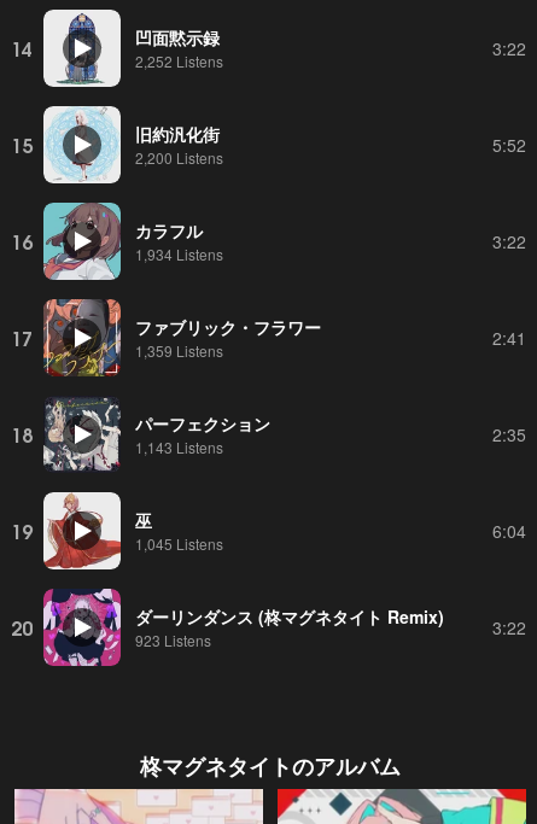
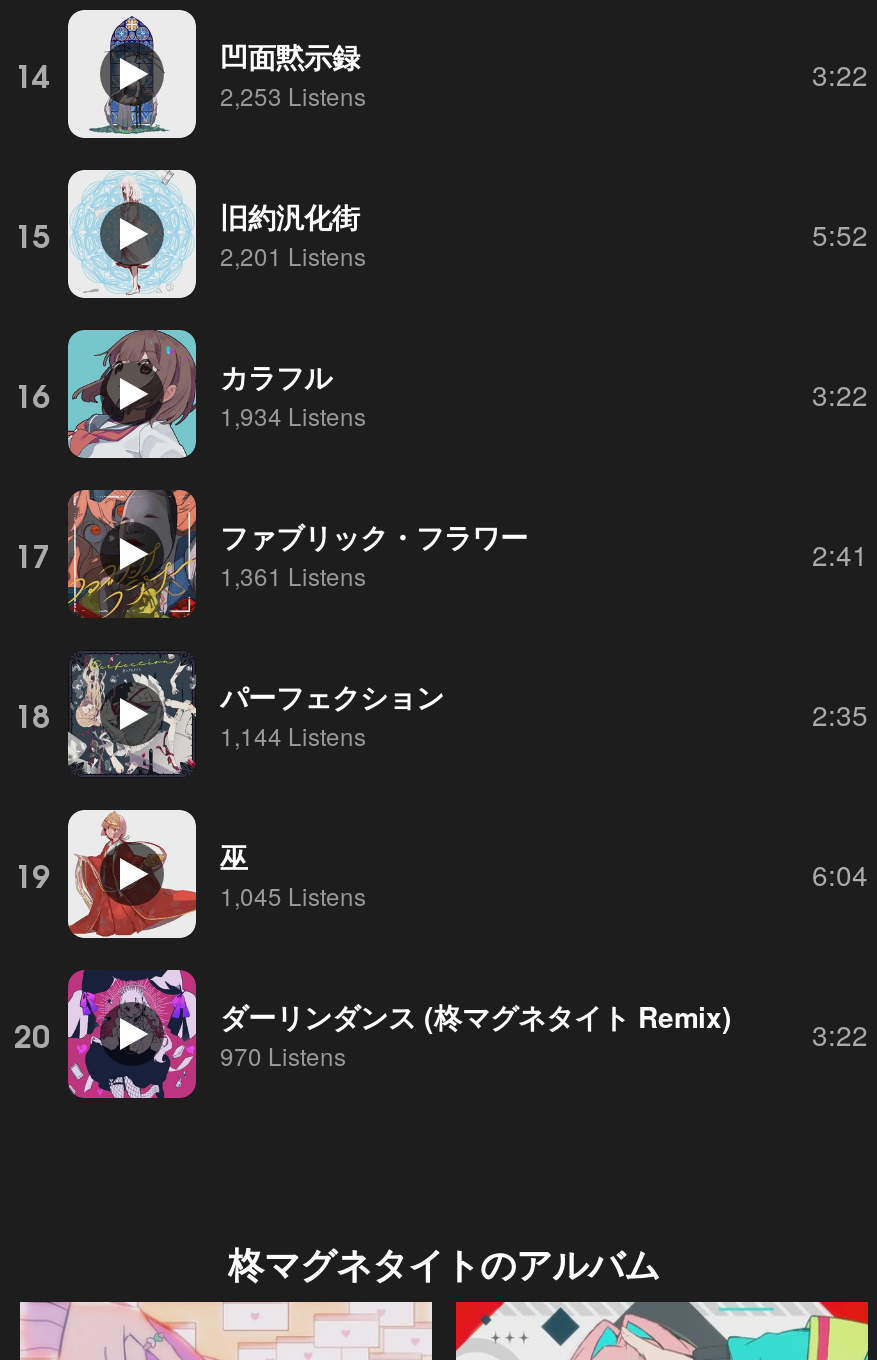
- 2,252 Listens
+ 2,253 Listens

- 2,200 Listens
+ 2,201 Listens

- 1,359 Listens
+ 1,361 Listens

- 1,143 Listens
+ 1,144 Listens

- 923 Listens
+ 970 Listens
